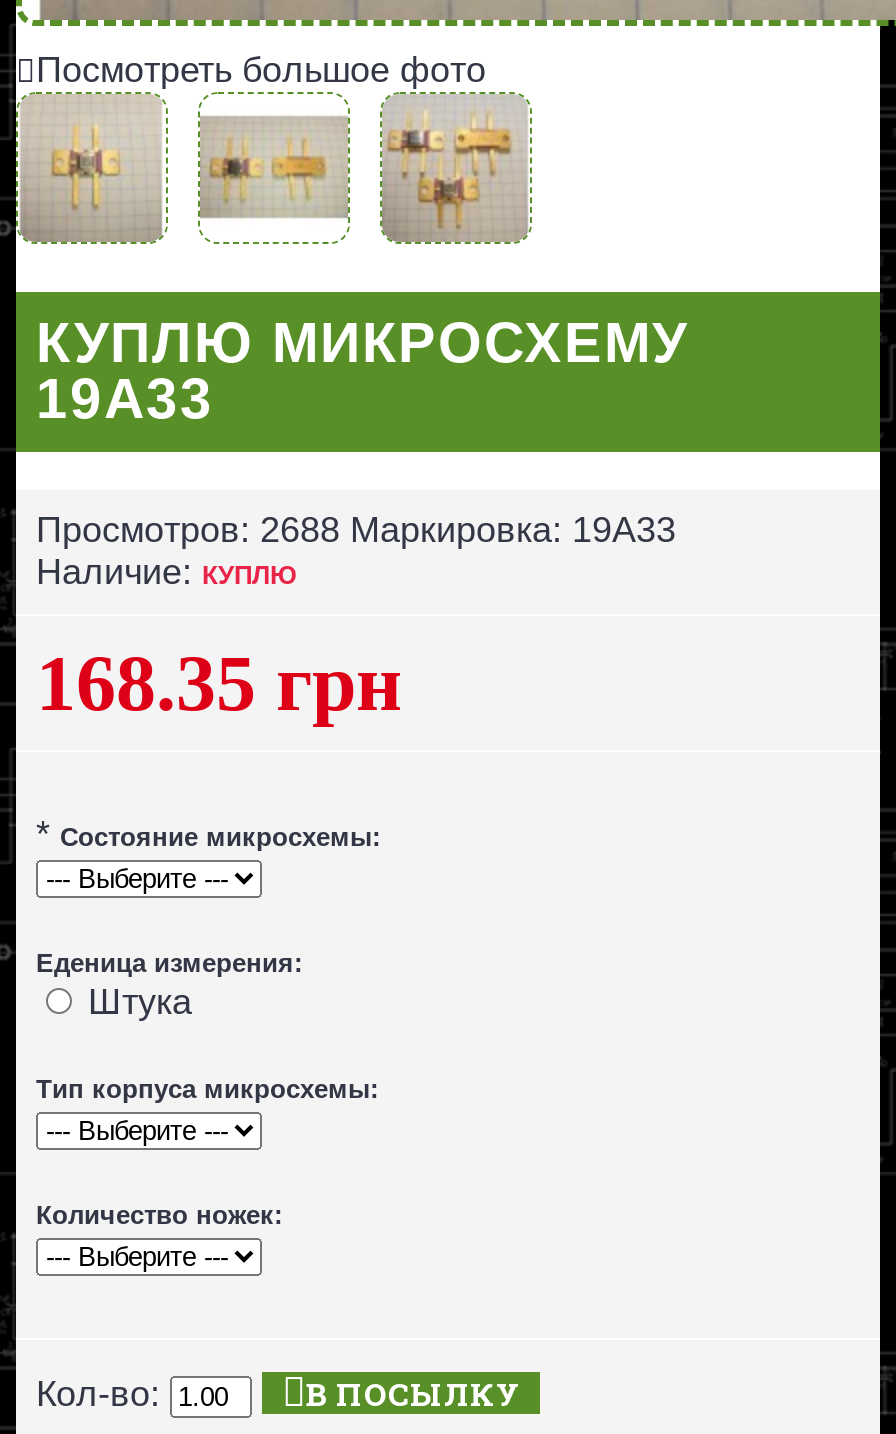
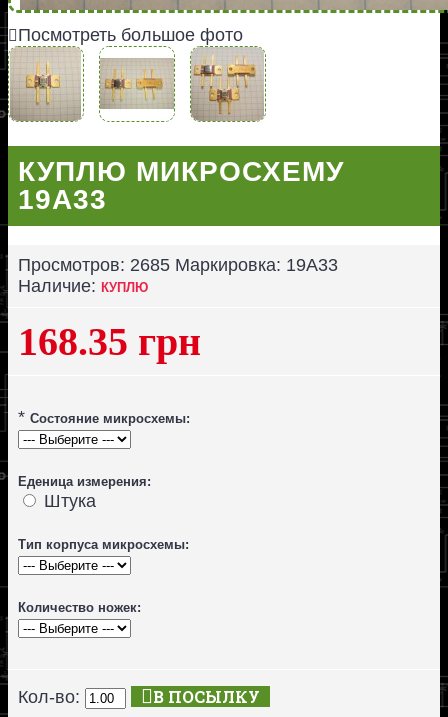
- Просмотров: 2688 Маркировка: 19А33
+ Просмотров: 2685 Маркировка: 19А33
